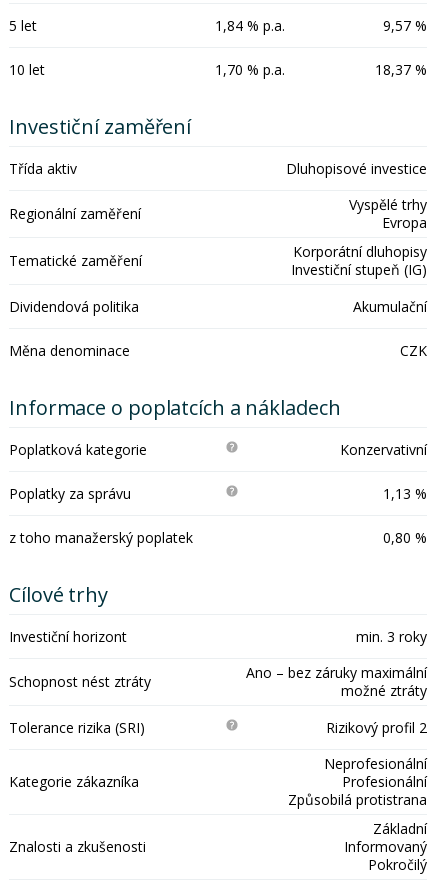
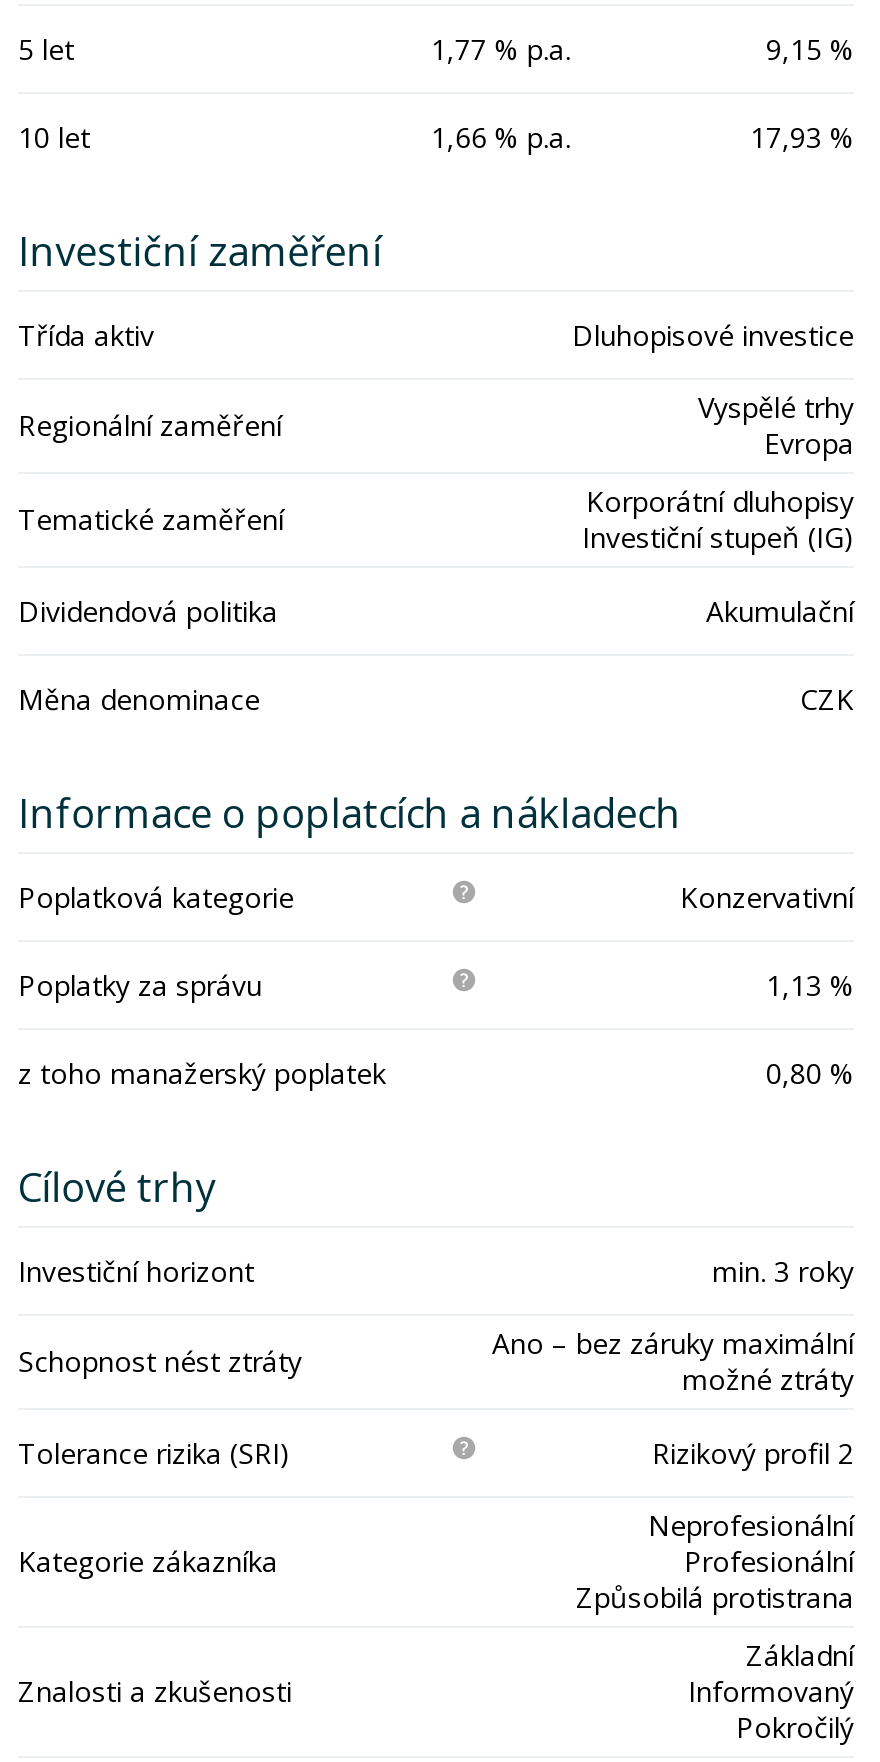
- 1,84 % p.a.
+ 1,77 % p.a.

- 9,57 %
+ 9,15 %

- 1,70 % p.a.
+ 1,66 % p.a.

- 18,37 %
+ 17,93 %
